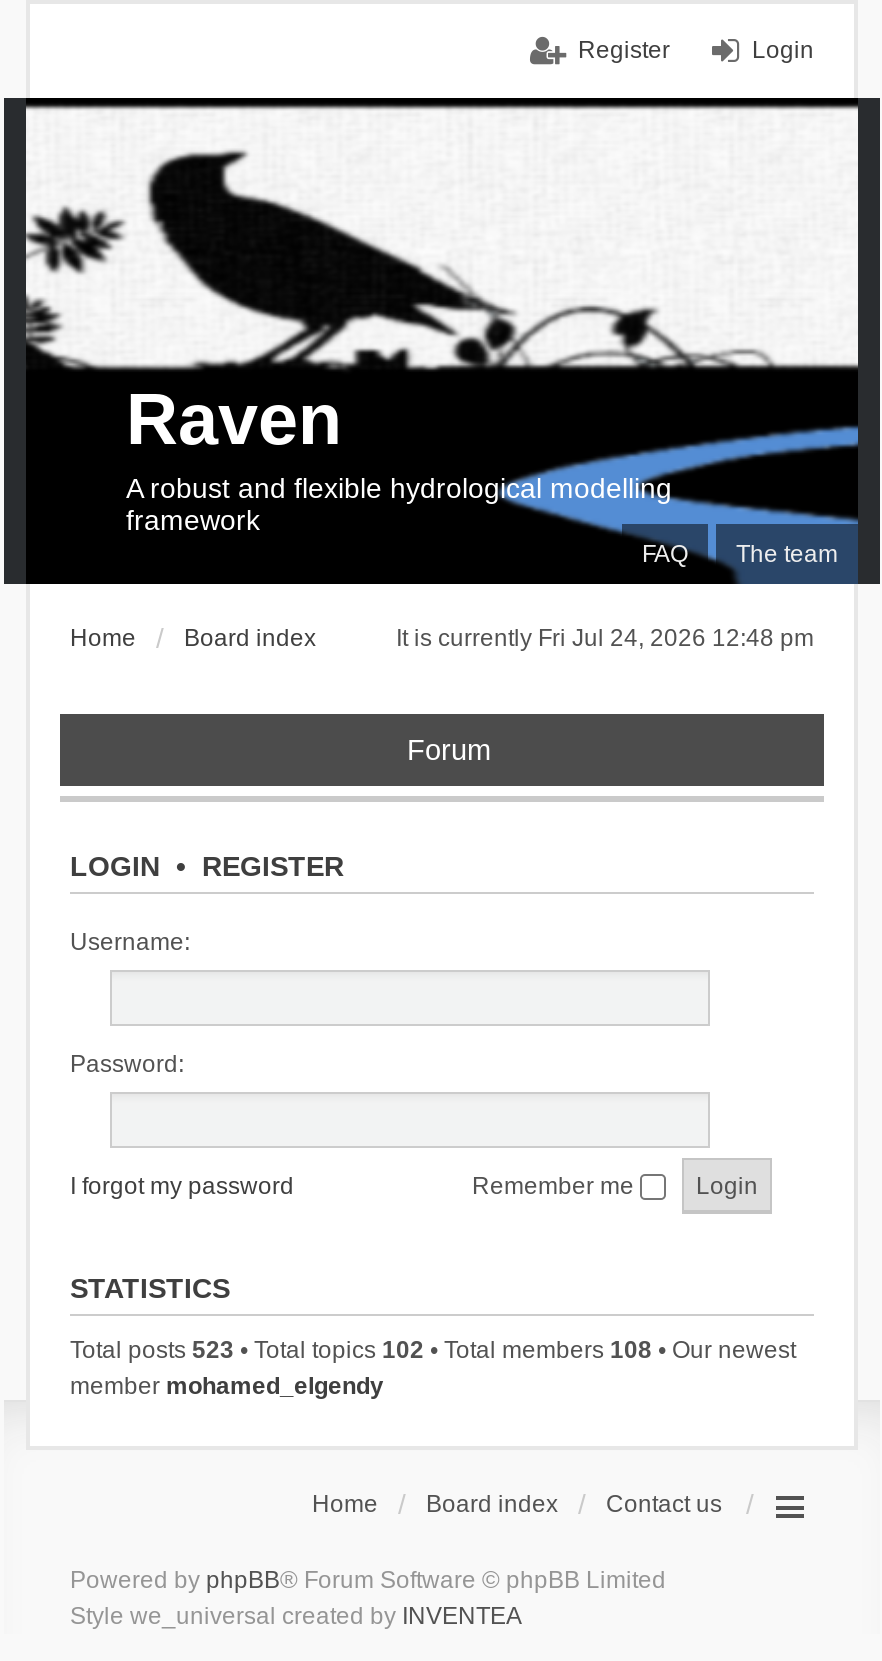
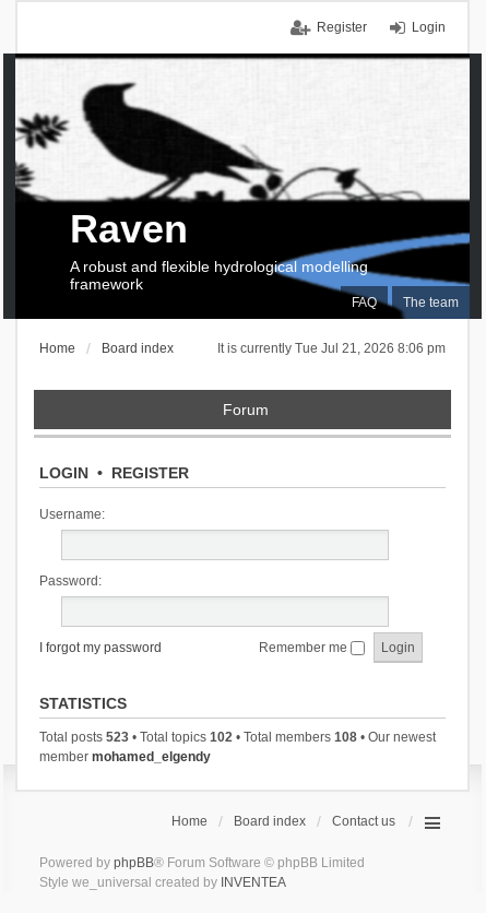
- It is currently Fri Jul 24, 2026 12:48 pm
+ It is currently Tue Jul 21, 2026 8:06 pm
